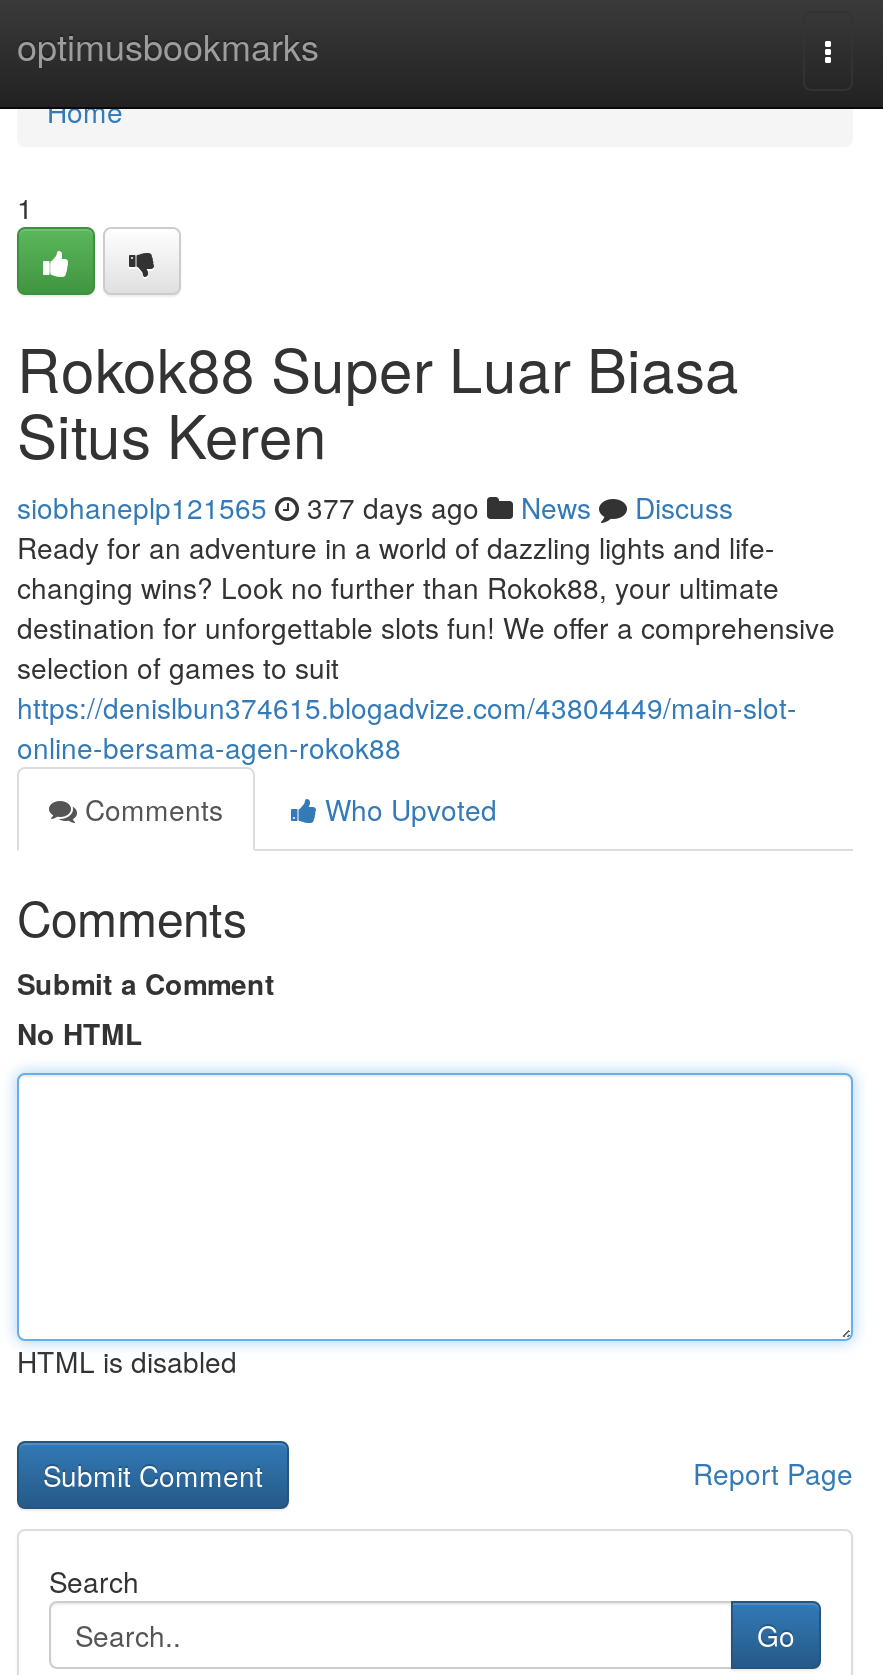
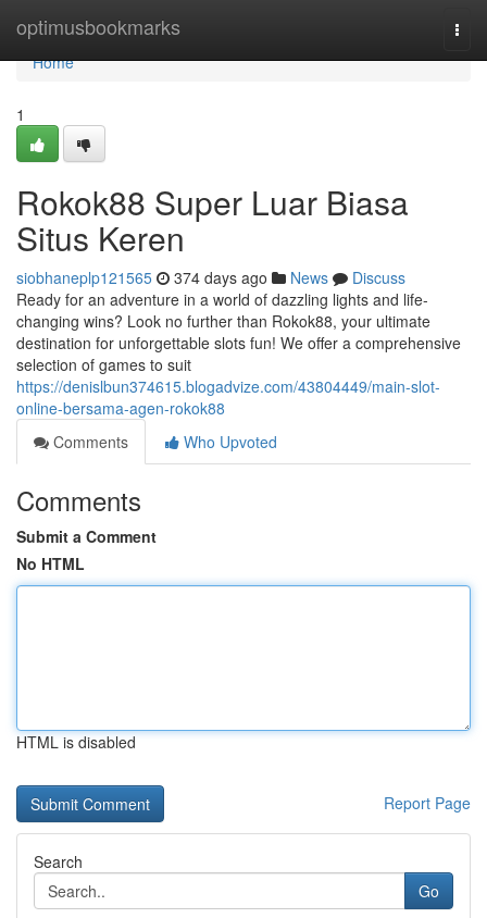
- siobhaneplp121565 377 days ago News Discuss
+ siobhaneplp121565 374 days ago News Discuss
